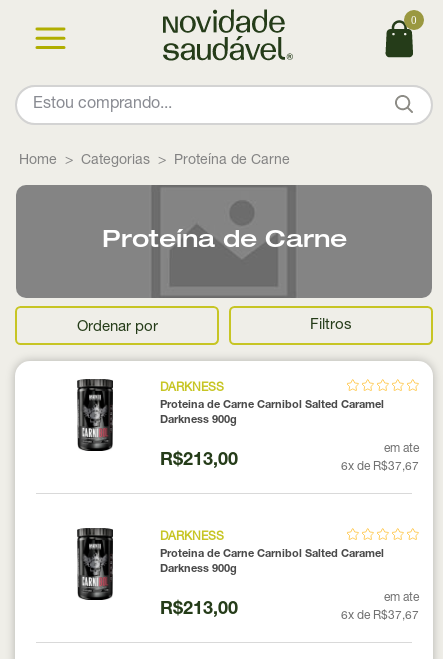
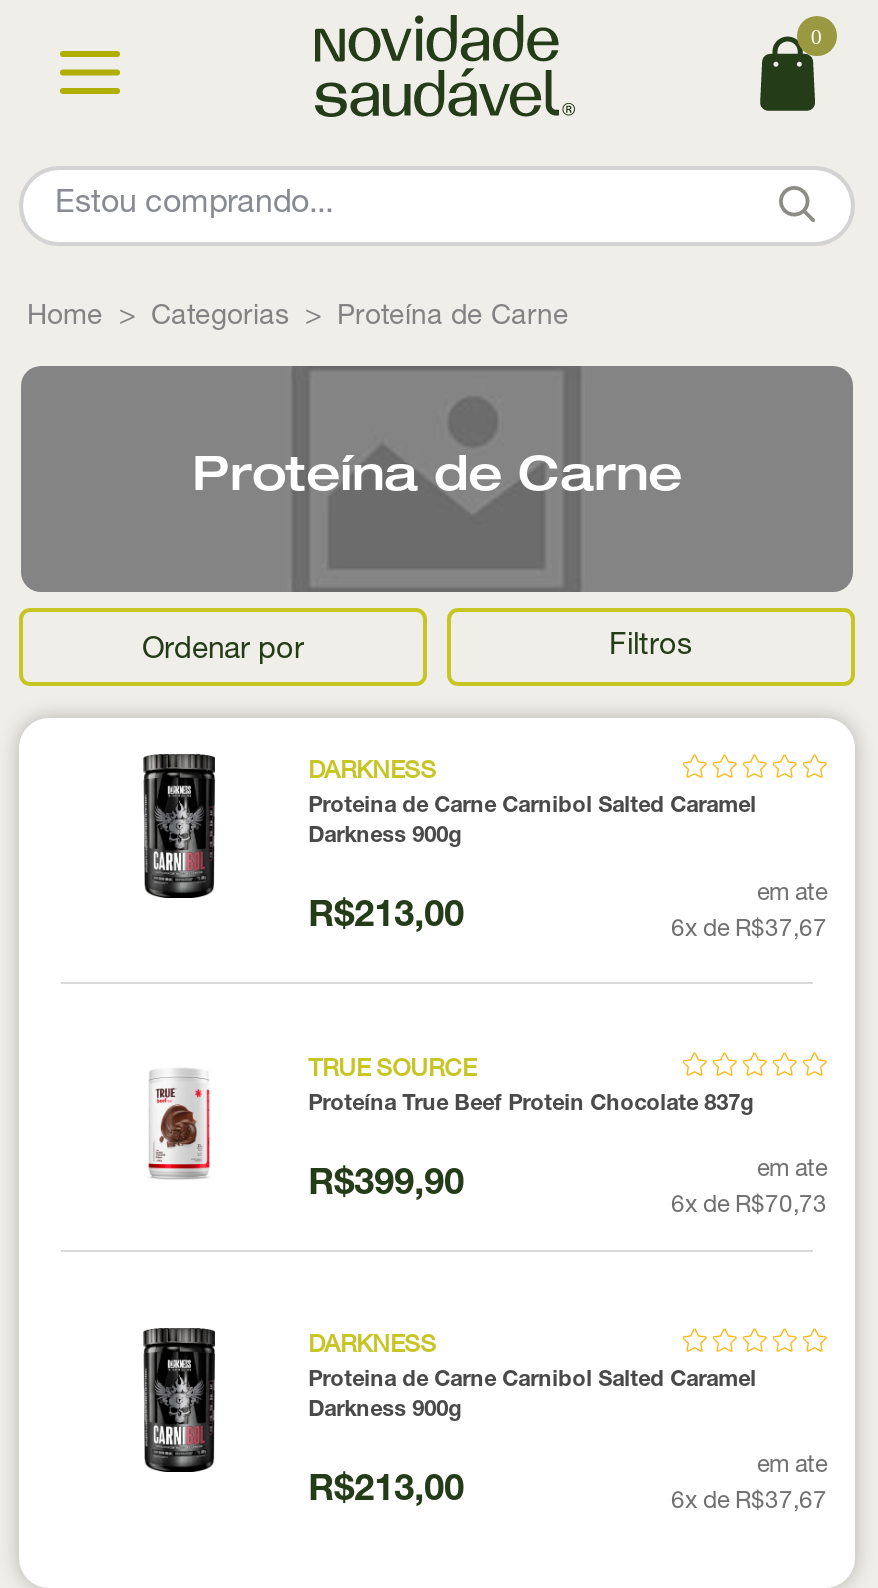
+ [image]

+ TRUE SOURCE
+ Proteína True Beef Protein Chocolate 837g
+ R$399,90
+ em ate
+ 6x de R$70,73
